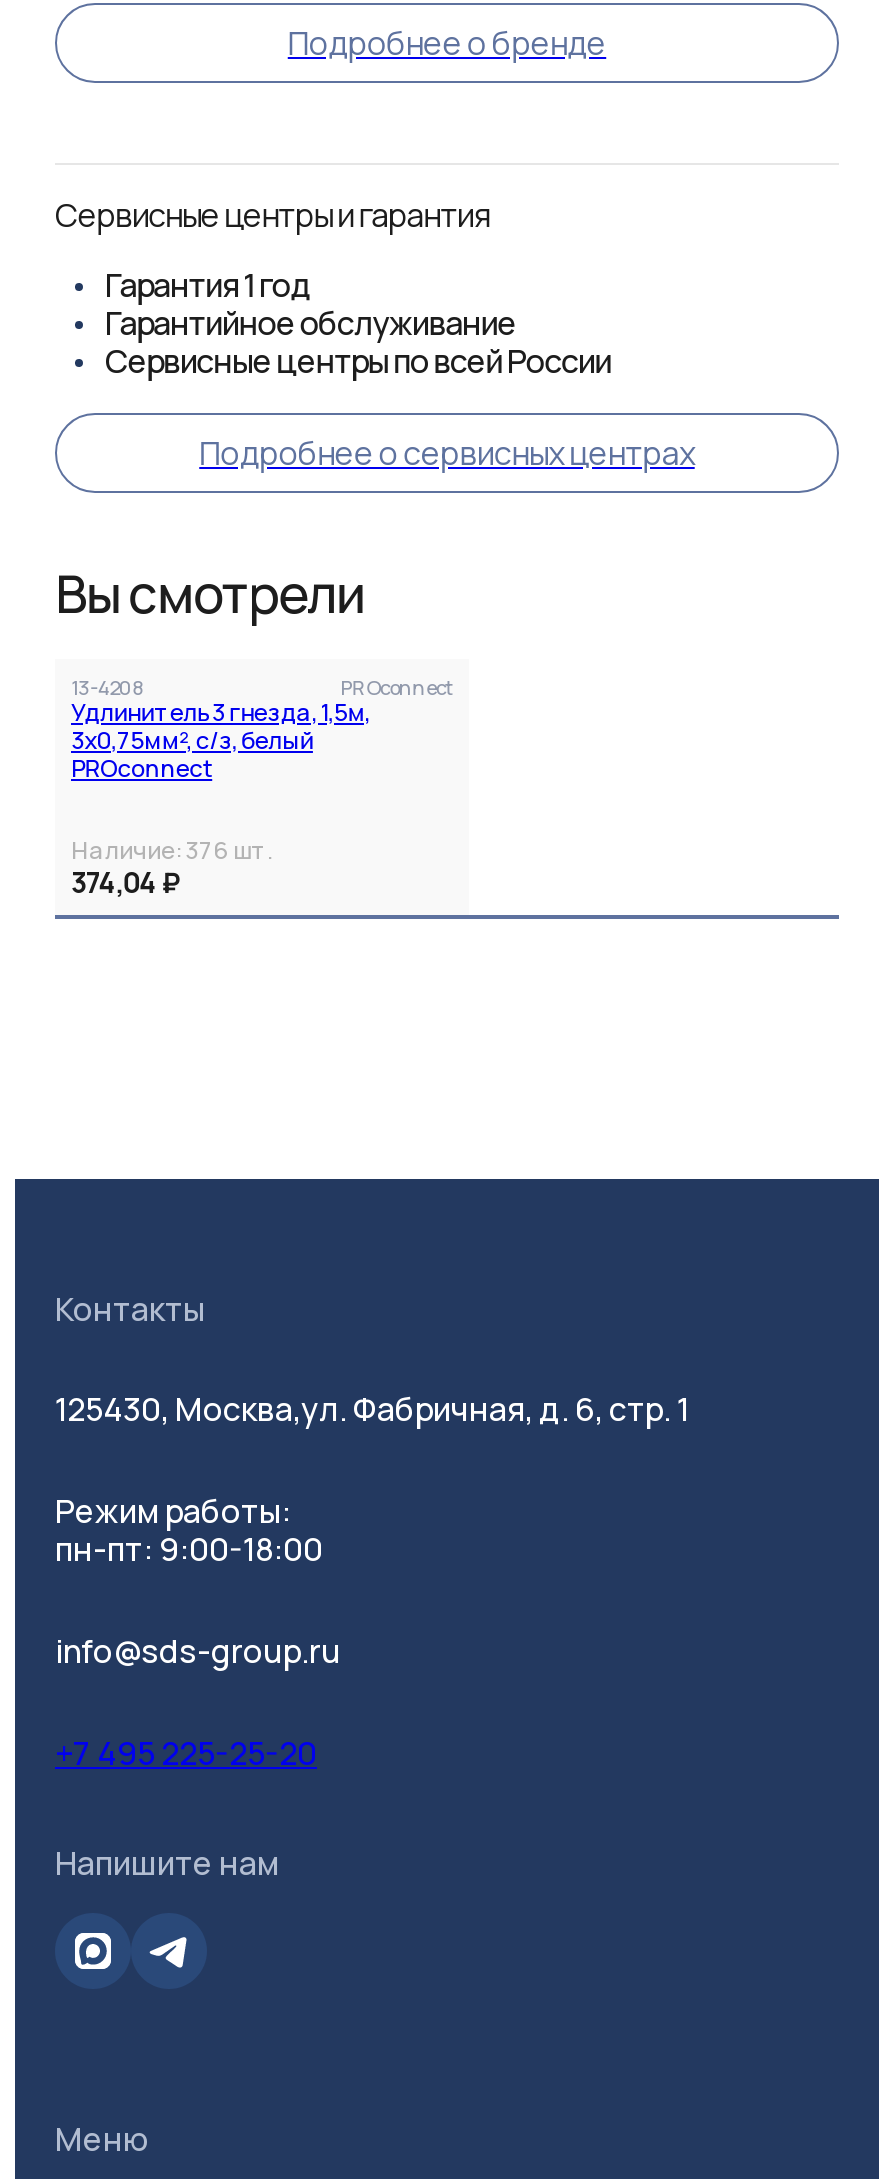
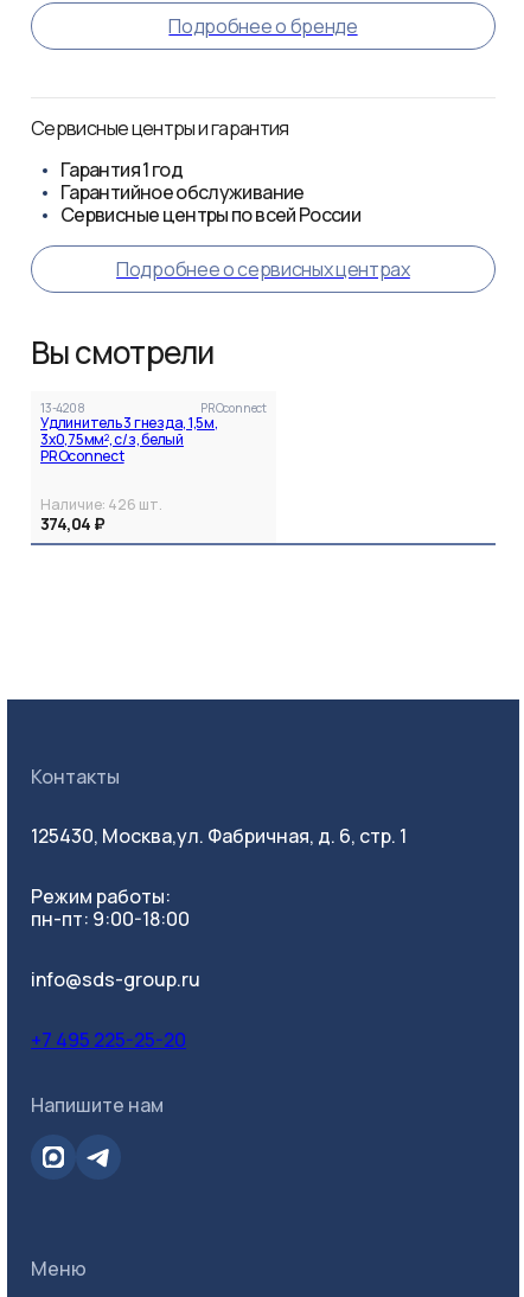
- Наличие: 376 шт.
+ Наличие: 426 шт.
